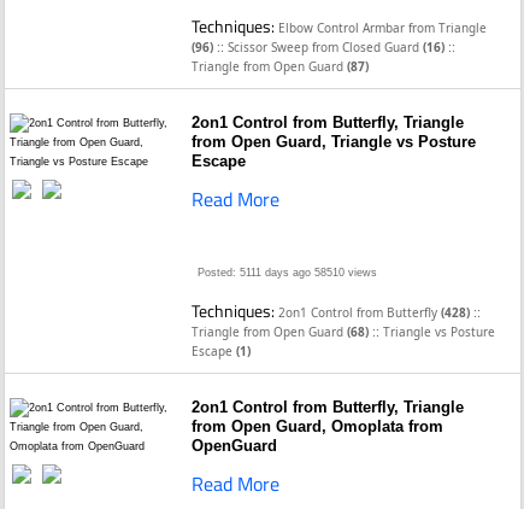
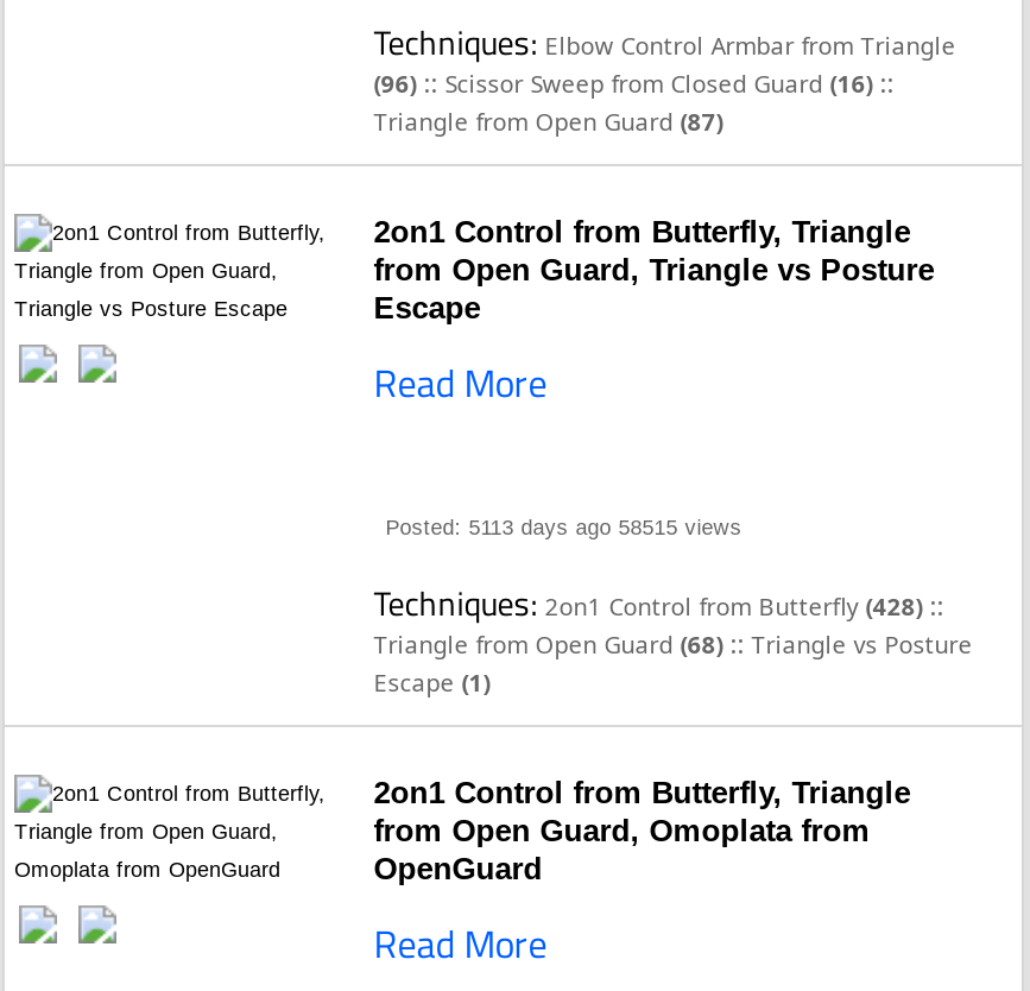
- Posted: 5111 days ago 58510 views
+ Posted: 5113 days ago 58515 views
